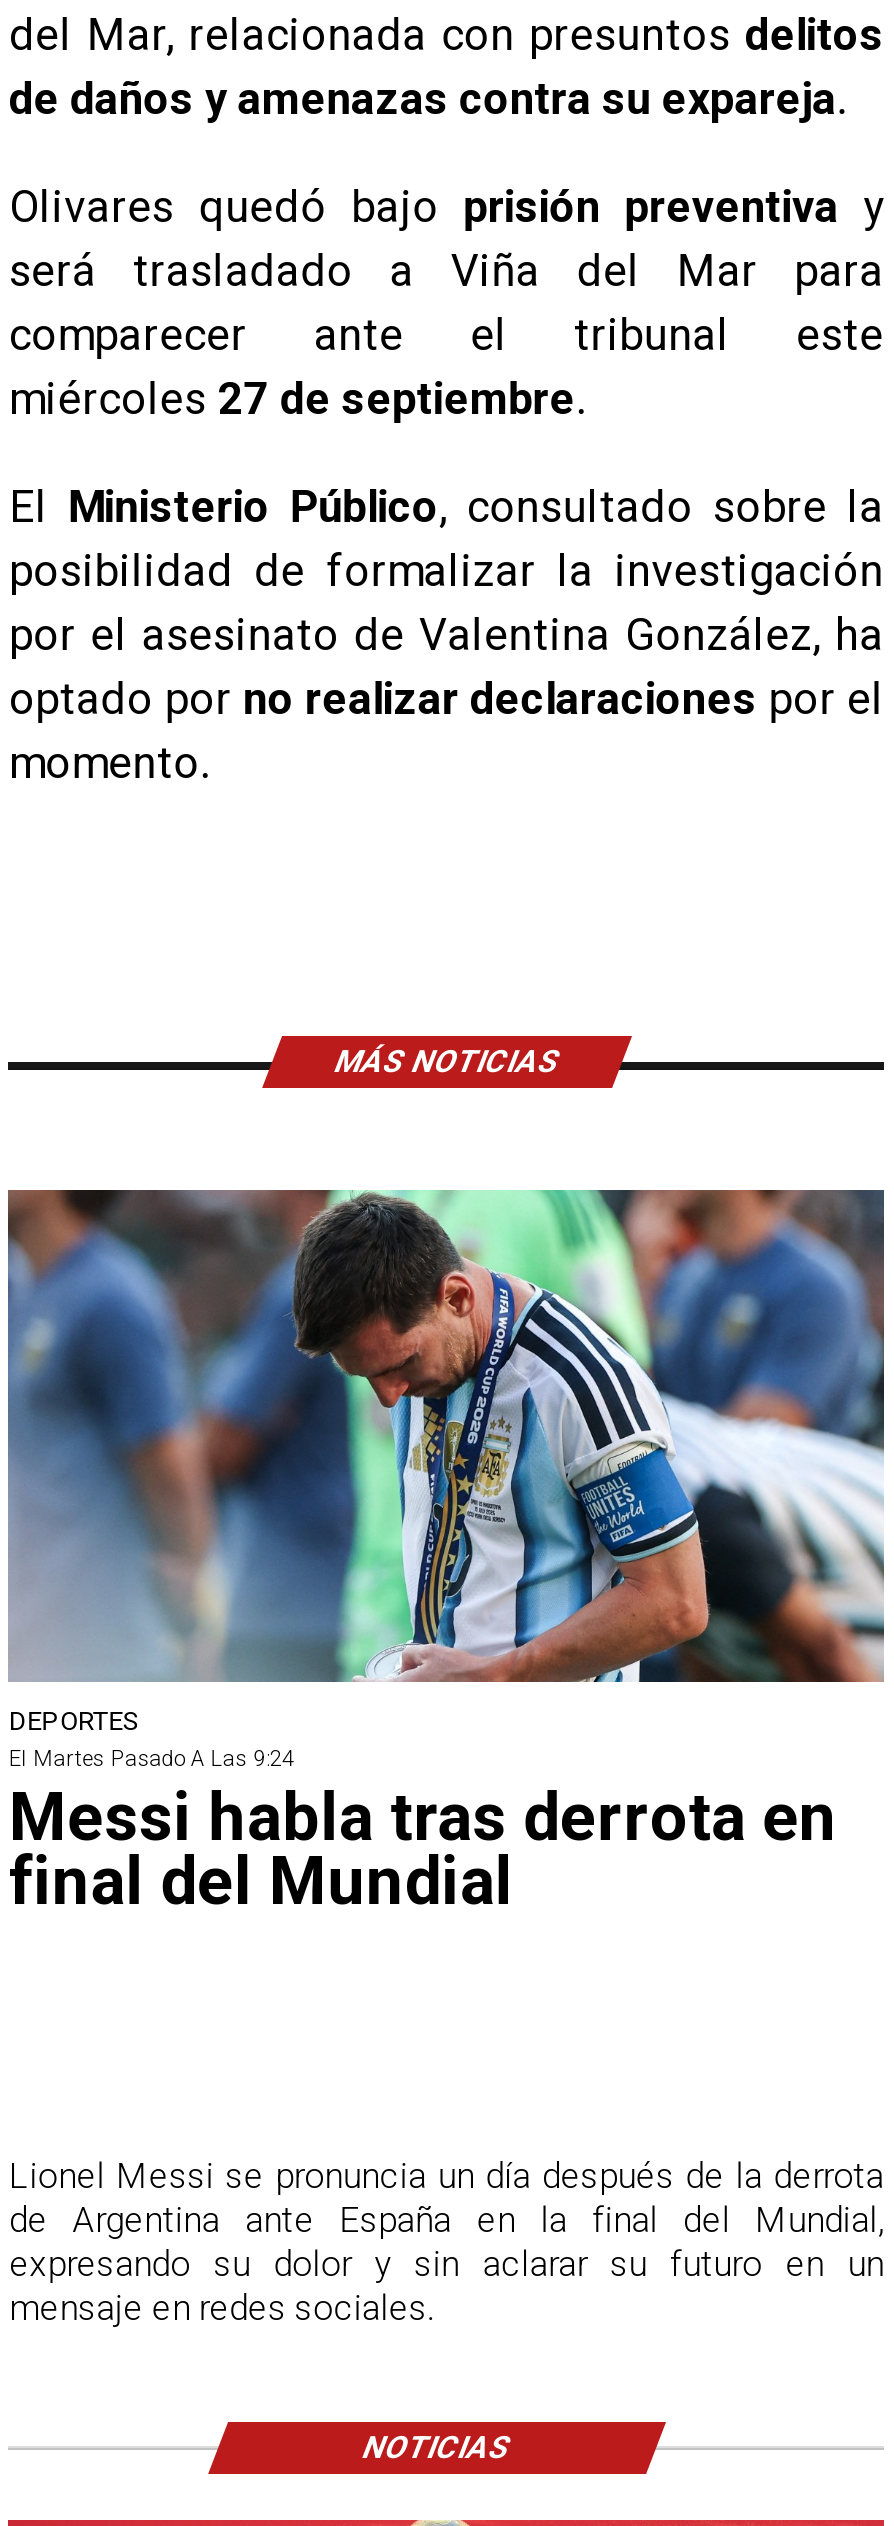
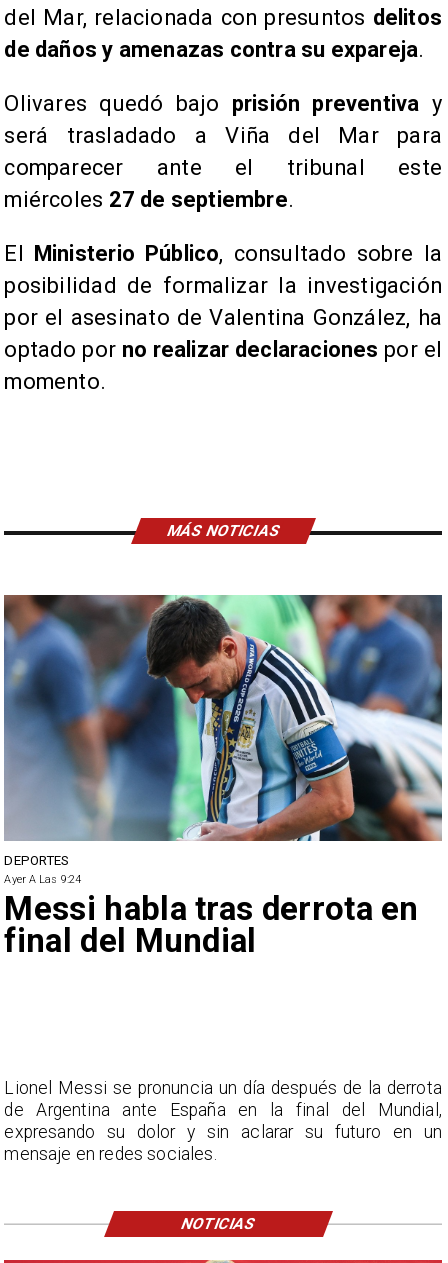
- El Martes Pasado A Las 9:24
+ Ayer A Las 9:24
